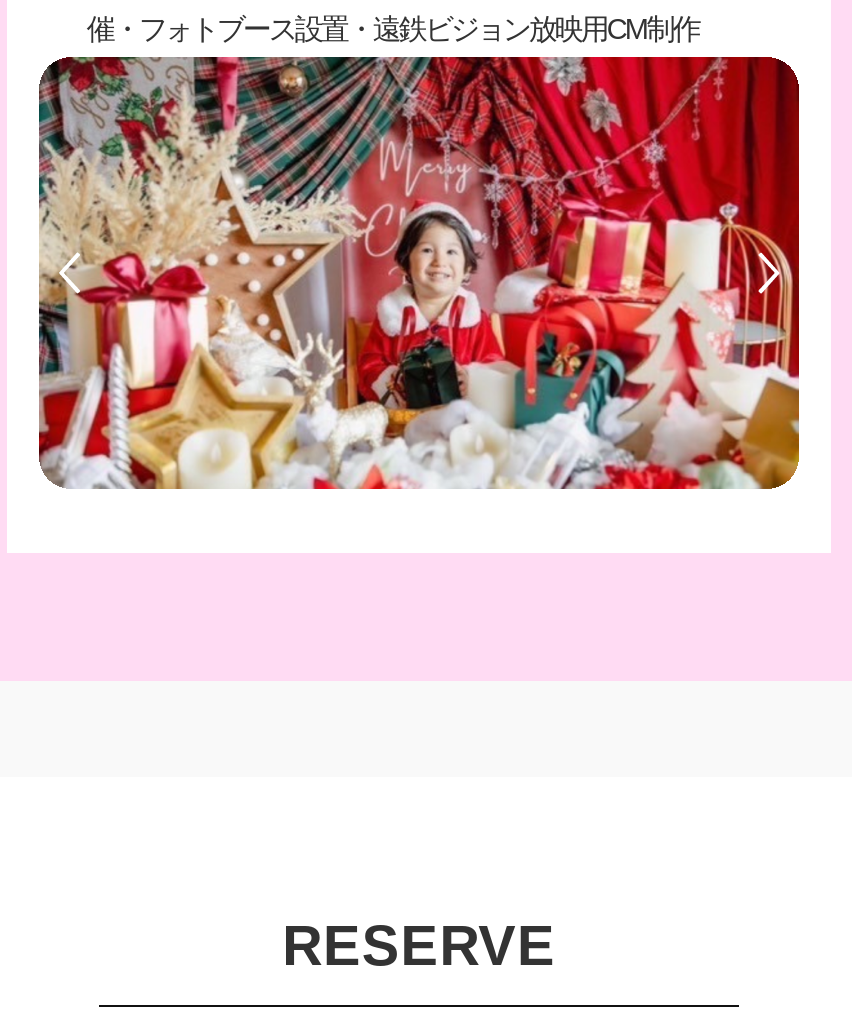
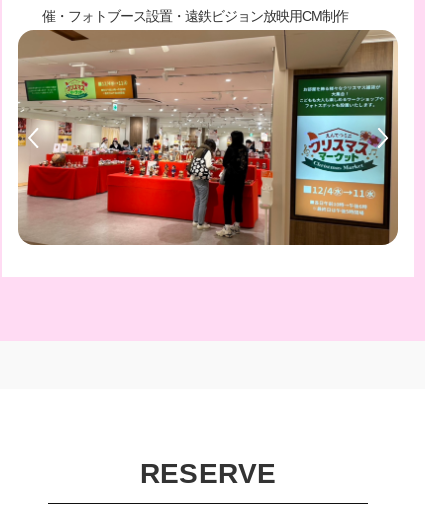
- [image]
+ [image]
